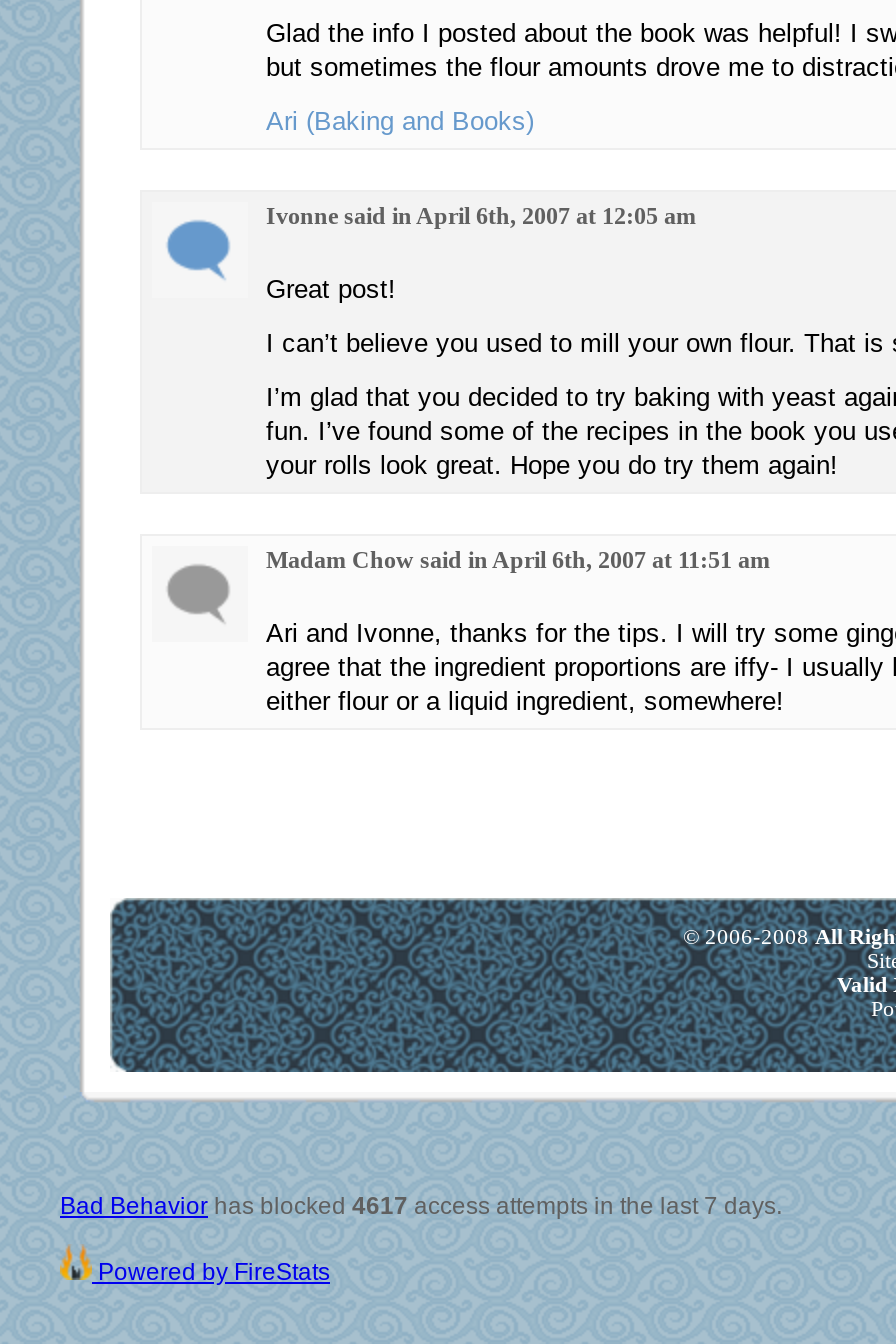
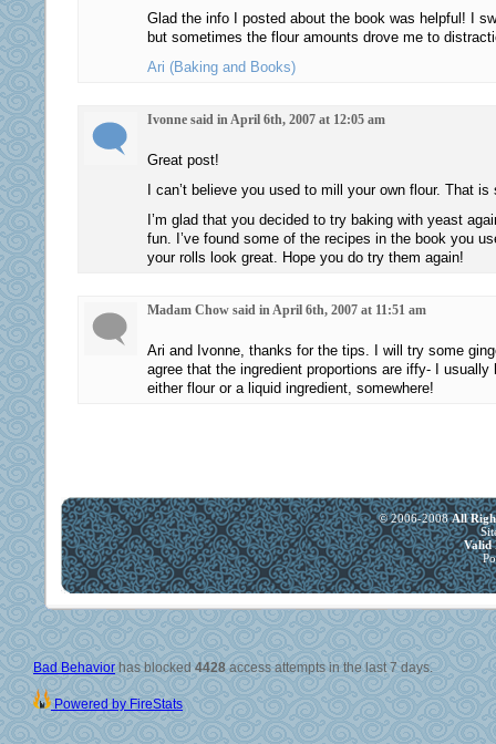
- Bad Behavior has blocked 4617 access attempts in the last 7 days.
+ Bad Behavior has blocked 4428 access attempts in the last 7 days.
